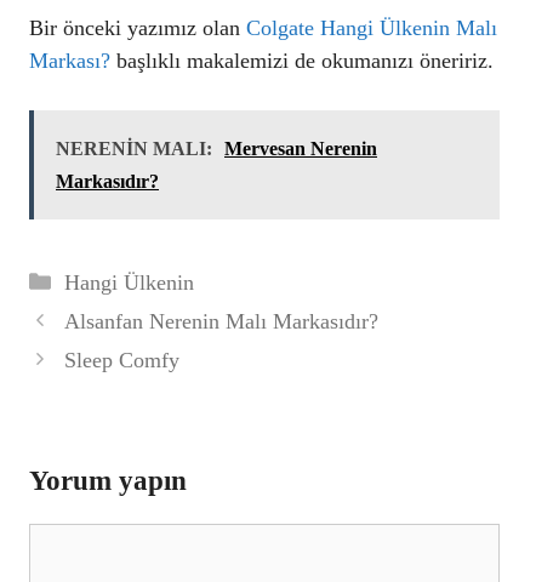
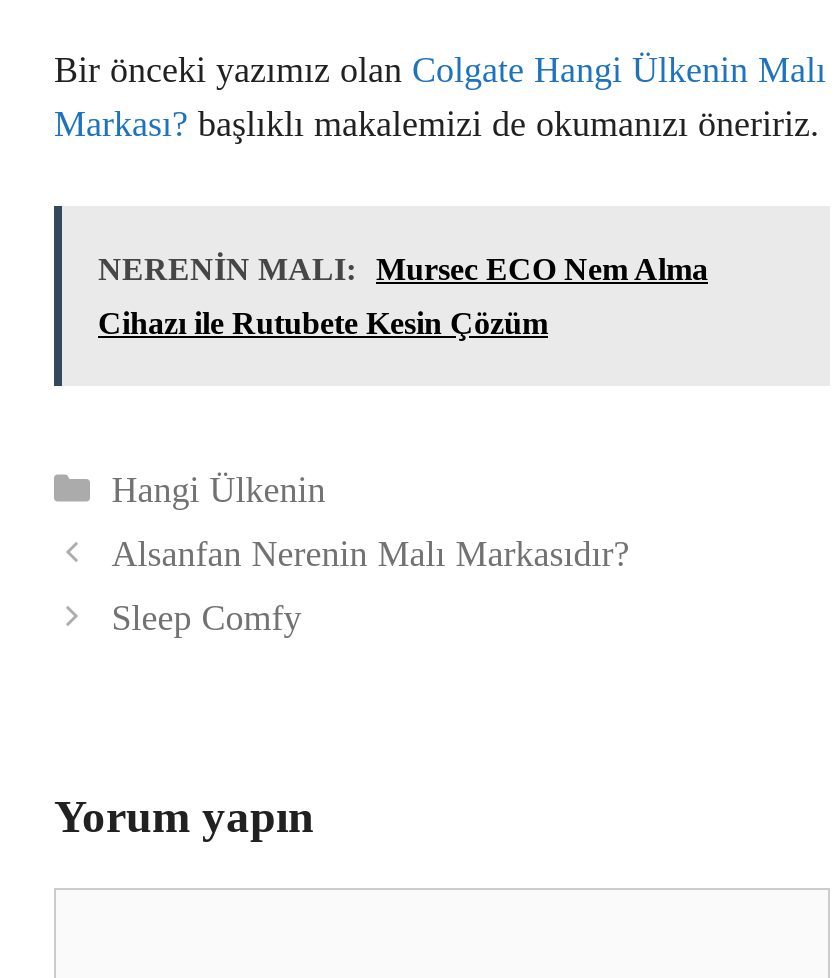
- NERENİN MALI: Mervesan Nerenin
+ NERENİN MALI: Mursec ECO Nem Alma

- Markasıdır?
+ Cihazı ile Rutubete Kesin Çözüm
